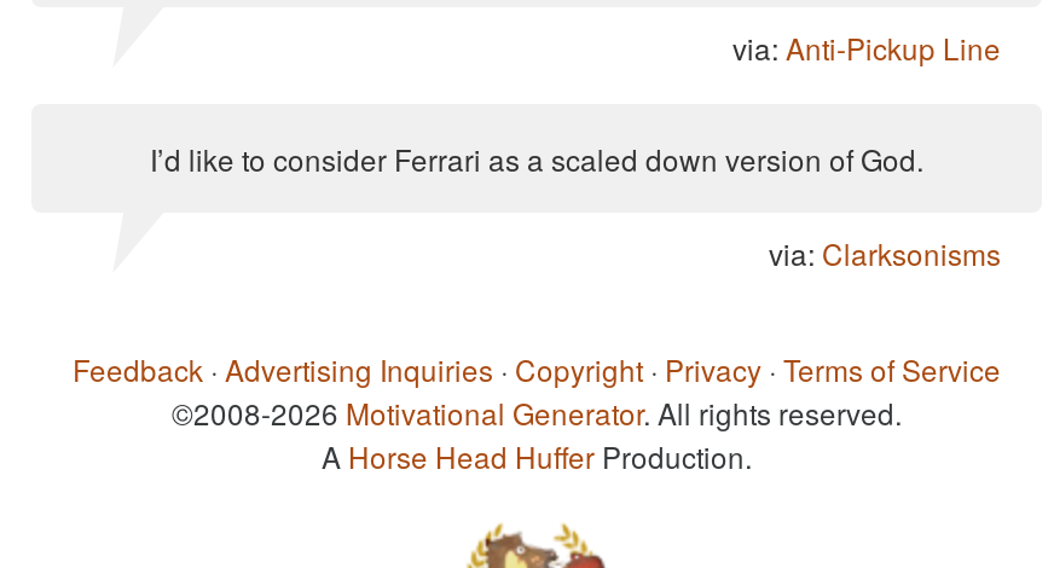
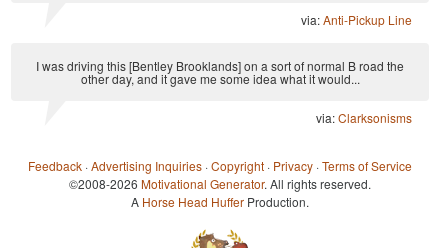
- I’d like to consider Ferrari as a scaled down version of God.
+ I was driving this [Bentley Brooklands] on a sort of normal B road the
+ other day, and it gave me some idea what it would...
